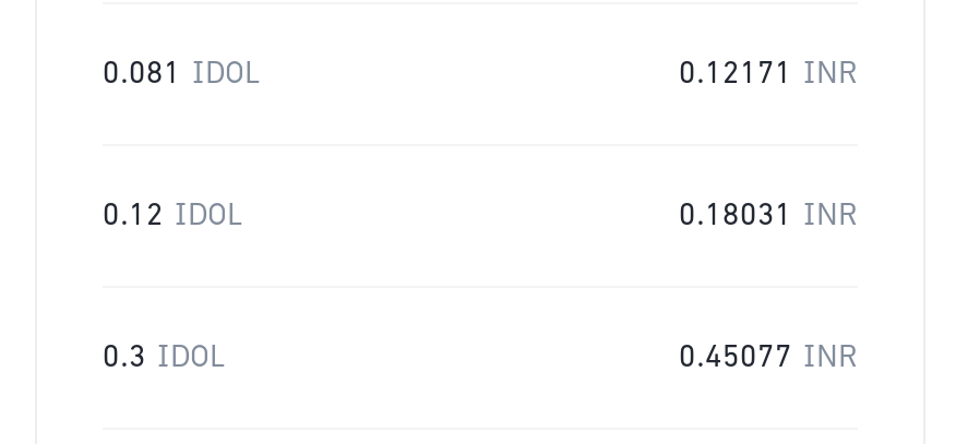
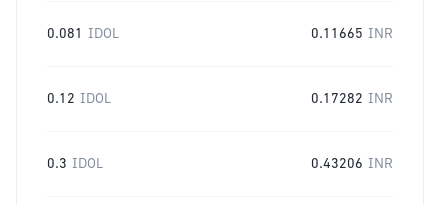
- 0.12171 INR
+ 0.11665 INR

- 0.18031 INR
+ 0.17282 INR

- 0.45077 INR
+ 0.43206 INR
